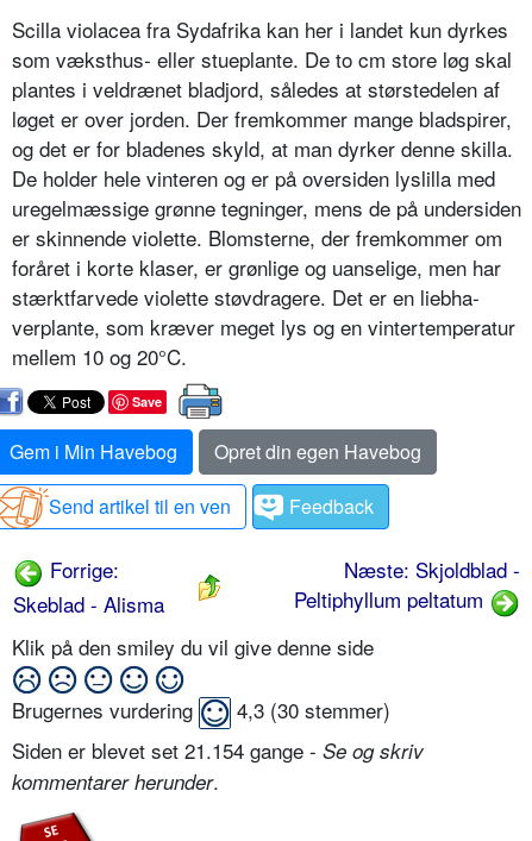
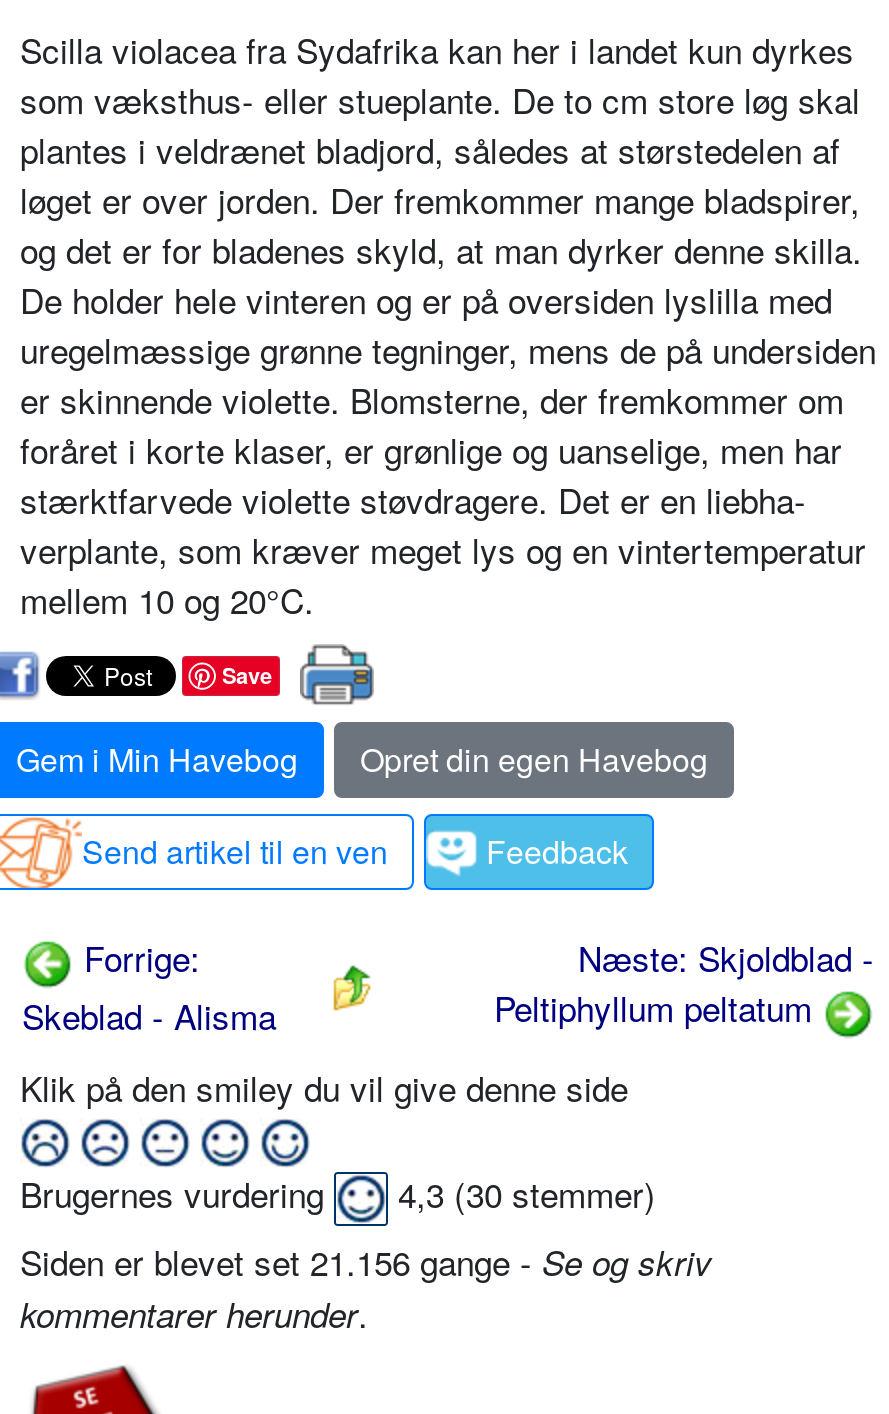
- Siden er blevet set 21.154 gange - Se og skriv
+ Siden er blevet set 21.156 gange - Se og skriv
